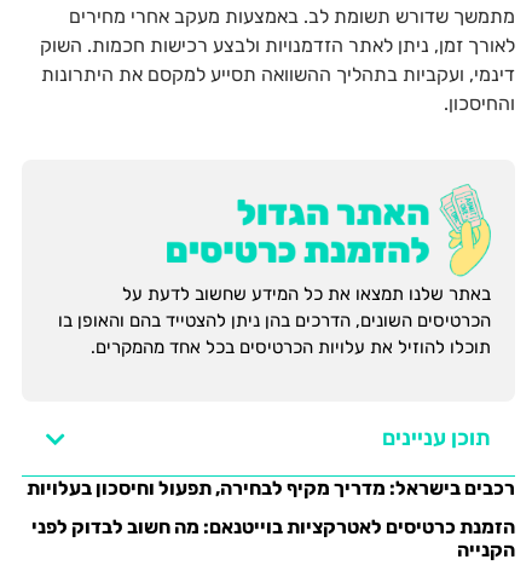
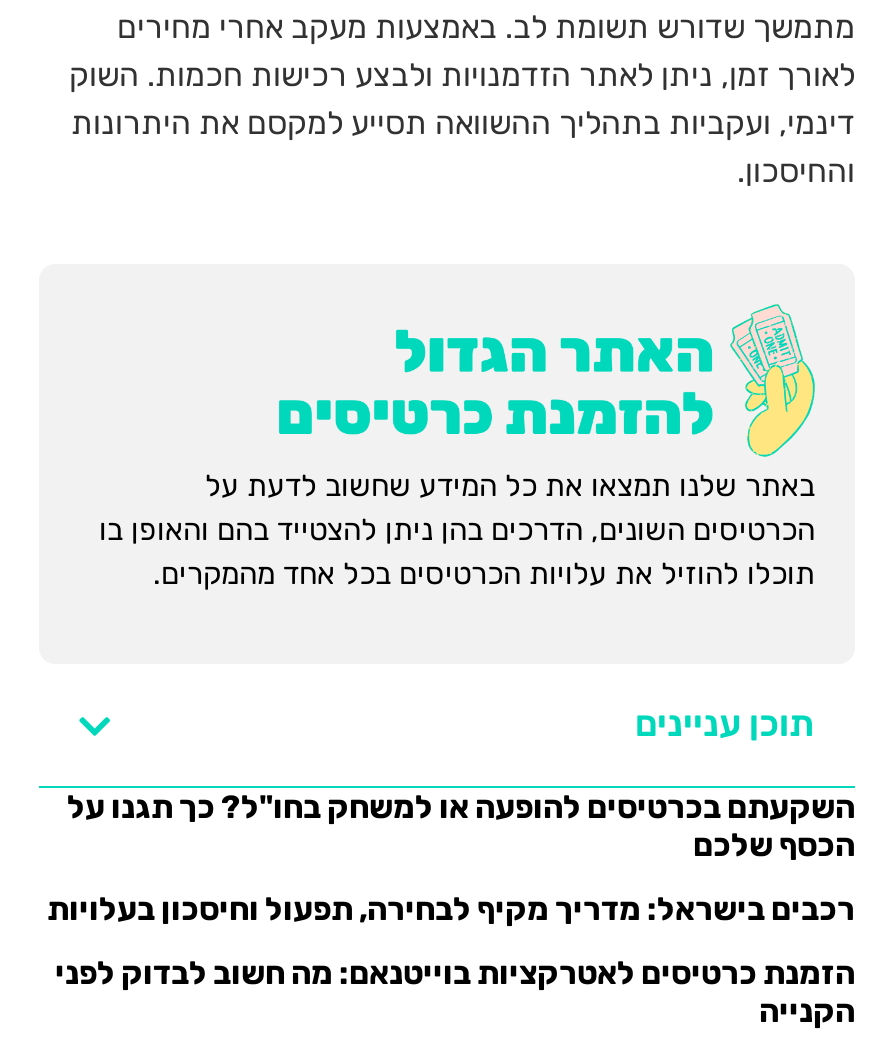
+ השקעתם בכרטיסים להופעה או למשחק בחו"ל? כך תגנו על
+ הכסף שלכם
